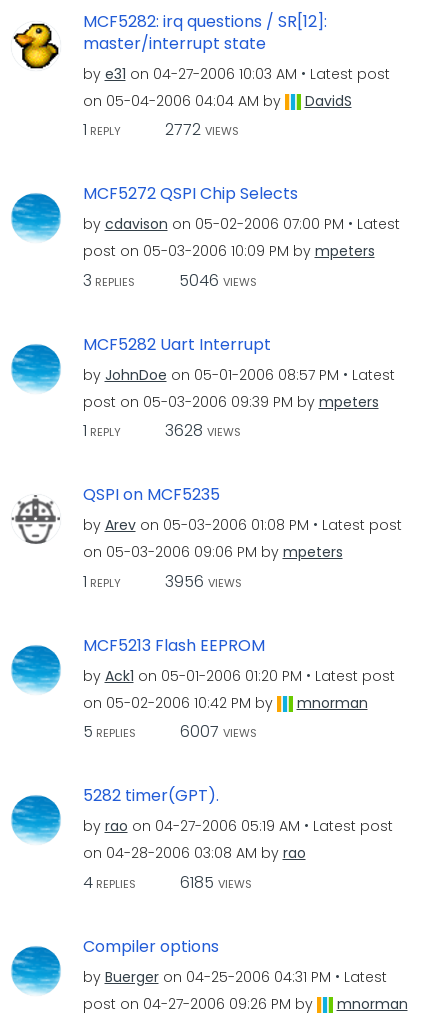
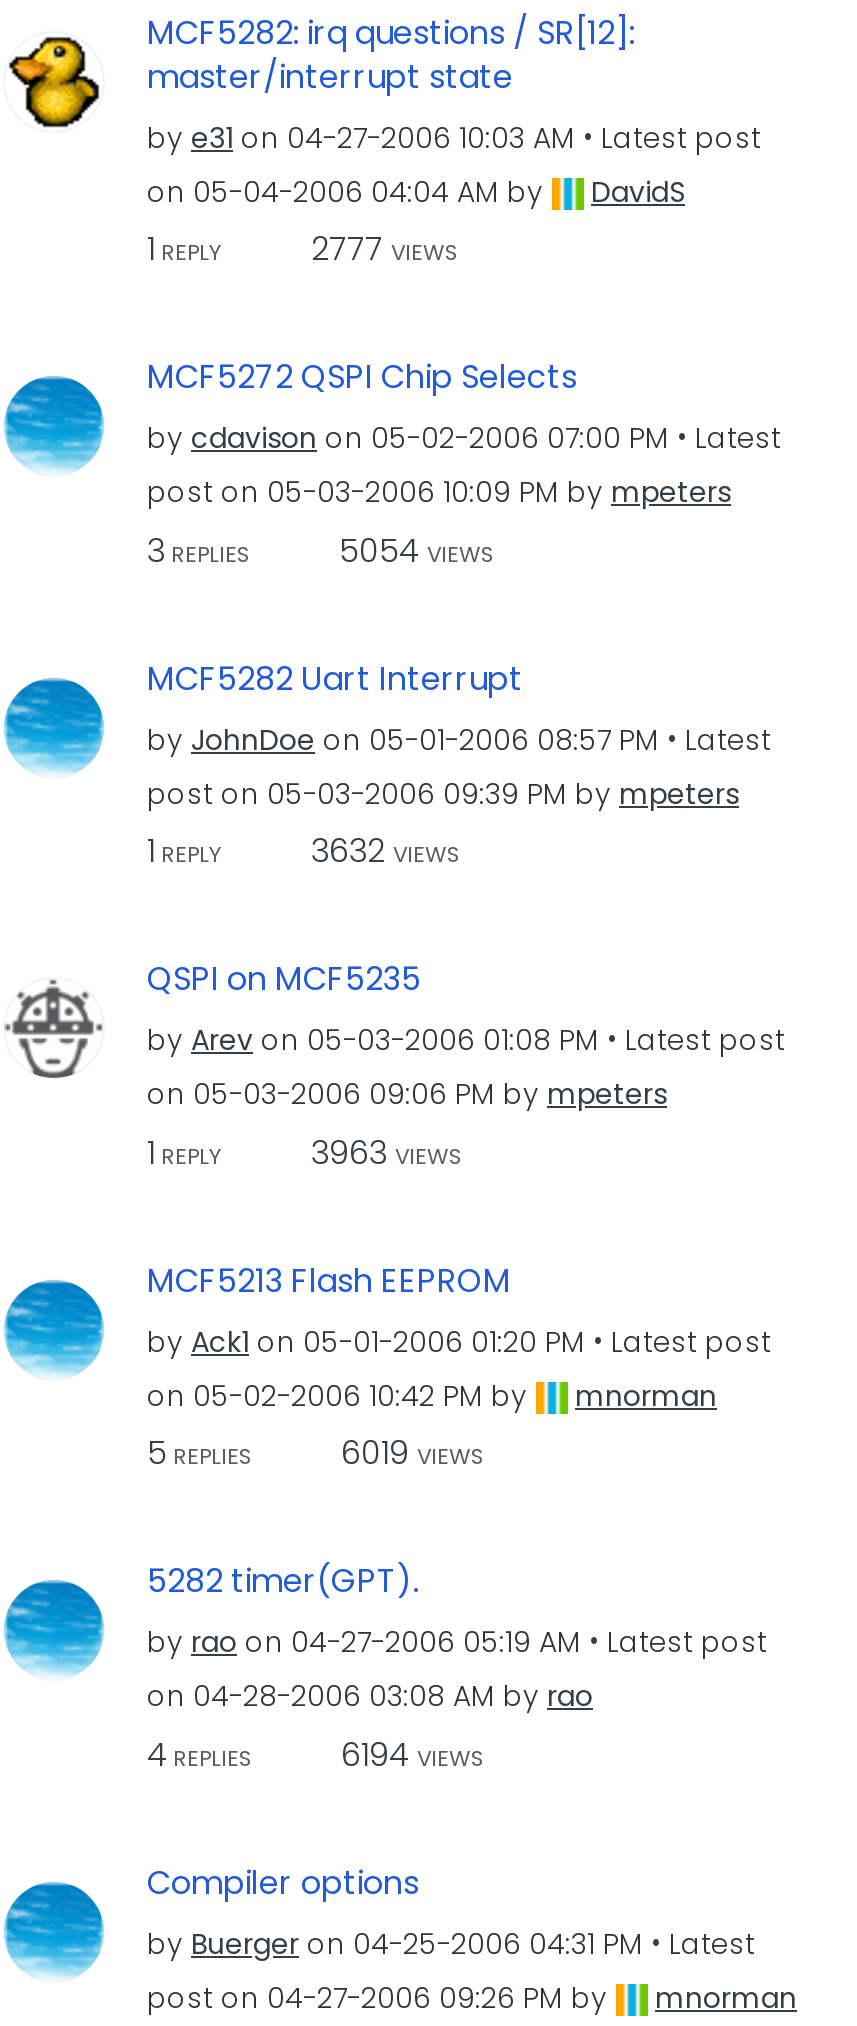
- 1 REPLY 2772 VIEWS
+ 1 REPLY 2777 VIEWS

- 3 REPLIES 5046 VIEWS
+ 3 REPLIES 5054 VIEWS

- 1 REPLY 3628 VIEWS
+ 1 REPLY 3632 VIEWS

- 1 REPLY 3956 VIEWS
+ 1 REPLY 3963 VIEWS

- 5 REPLIES 6007 VIEWS
+ 5 REPLIES 6019 VIEWS

- 4 REPLIES 6185 VIEWS
+ 4 REPLIES 6194 VIEWS
